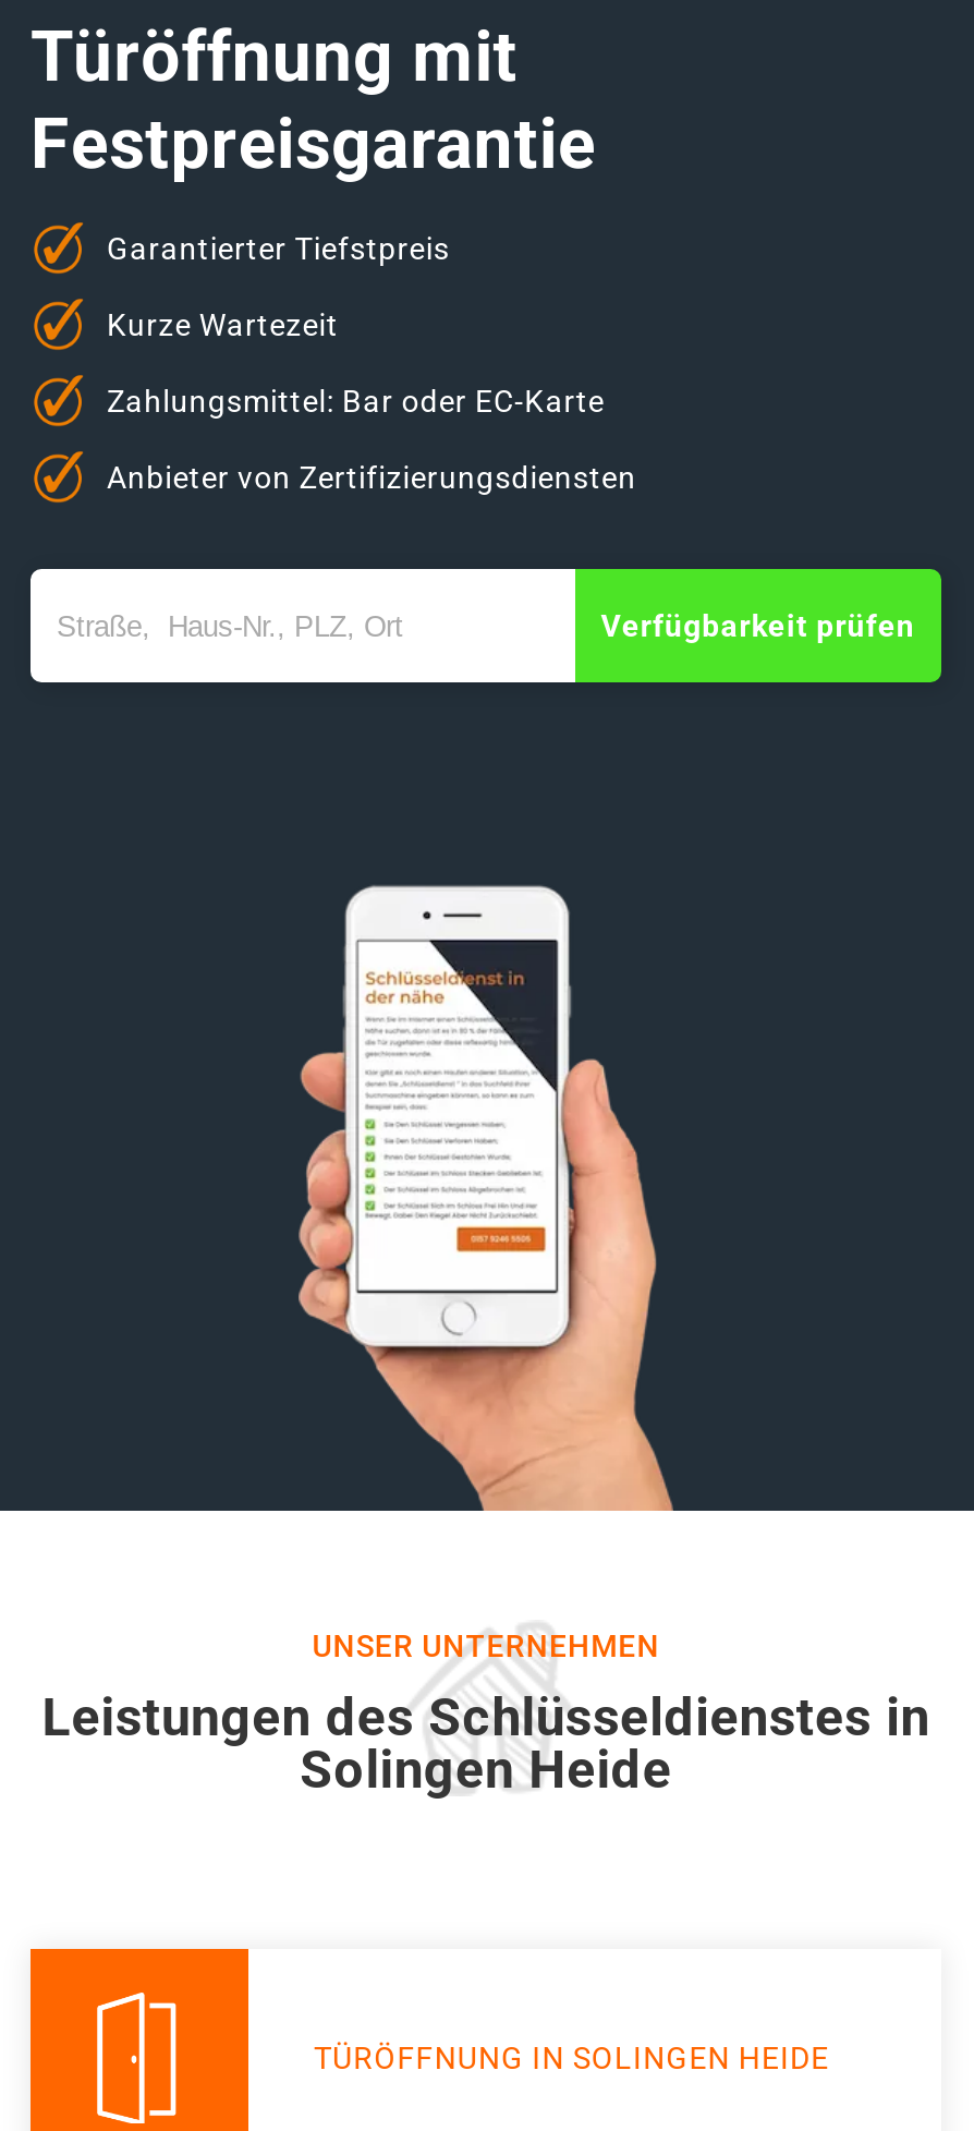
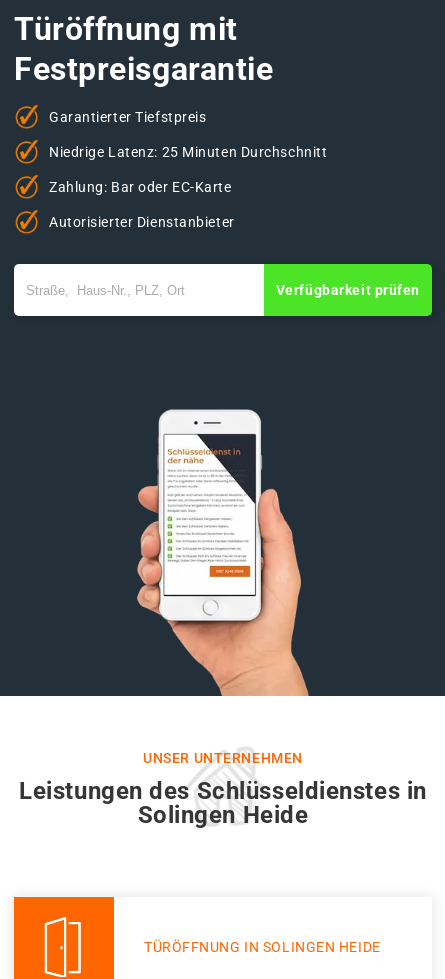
- Kurze Wartezeit
+ Niedrige Latenz: 25 Minuten Durchschnitt

- Zahlungsmittel: Bar oder EC-Karte
+ Zahlung: Bar oder EC-Karte

- Anbieter von Zertifizierungsdiensten
+ Autorisierter Dienstanbieter
